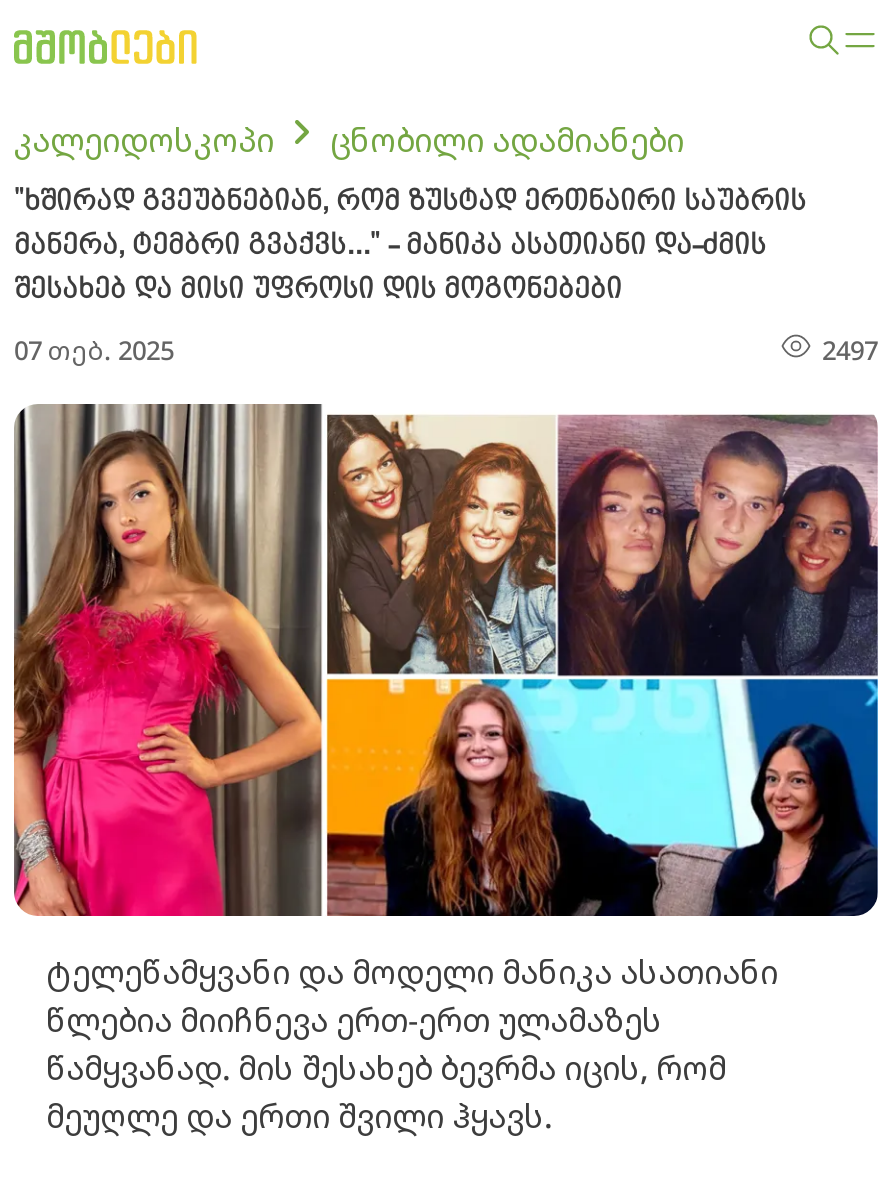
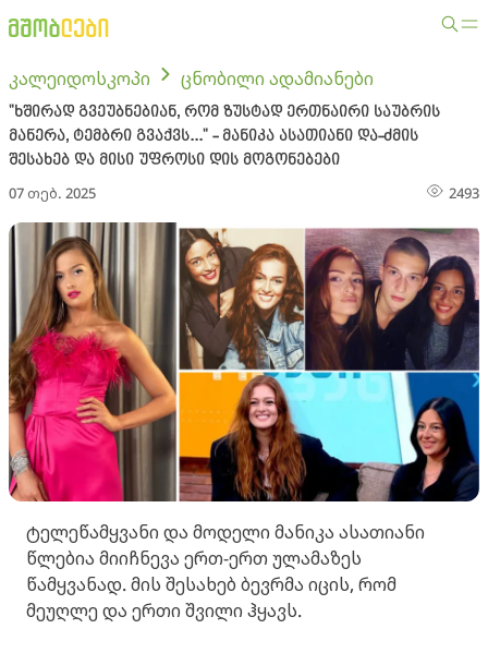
- 2497
+ 2493
